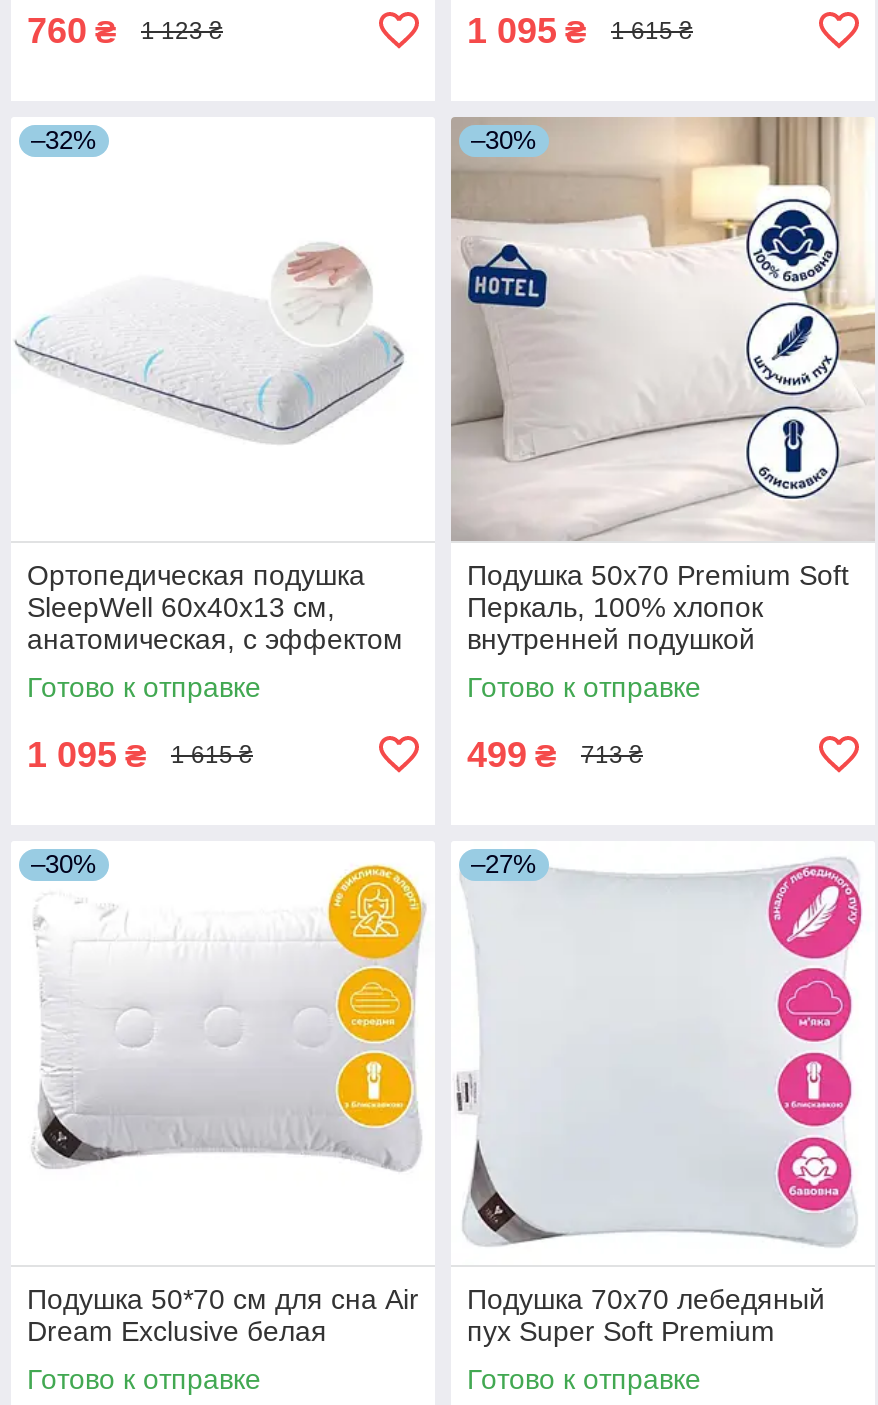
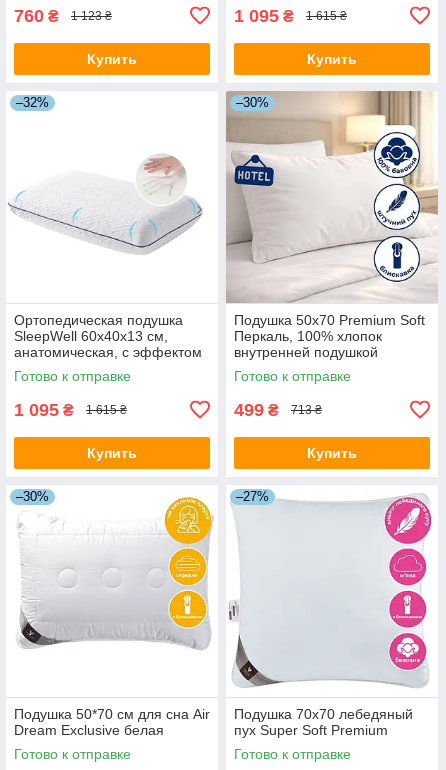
+ Купить

+ Купить

+ Купить

+ Купить
